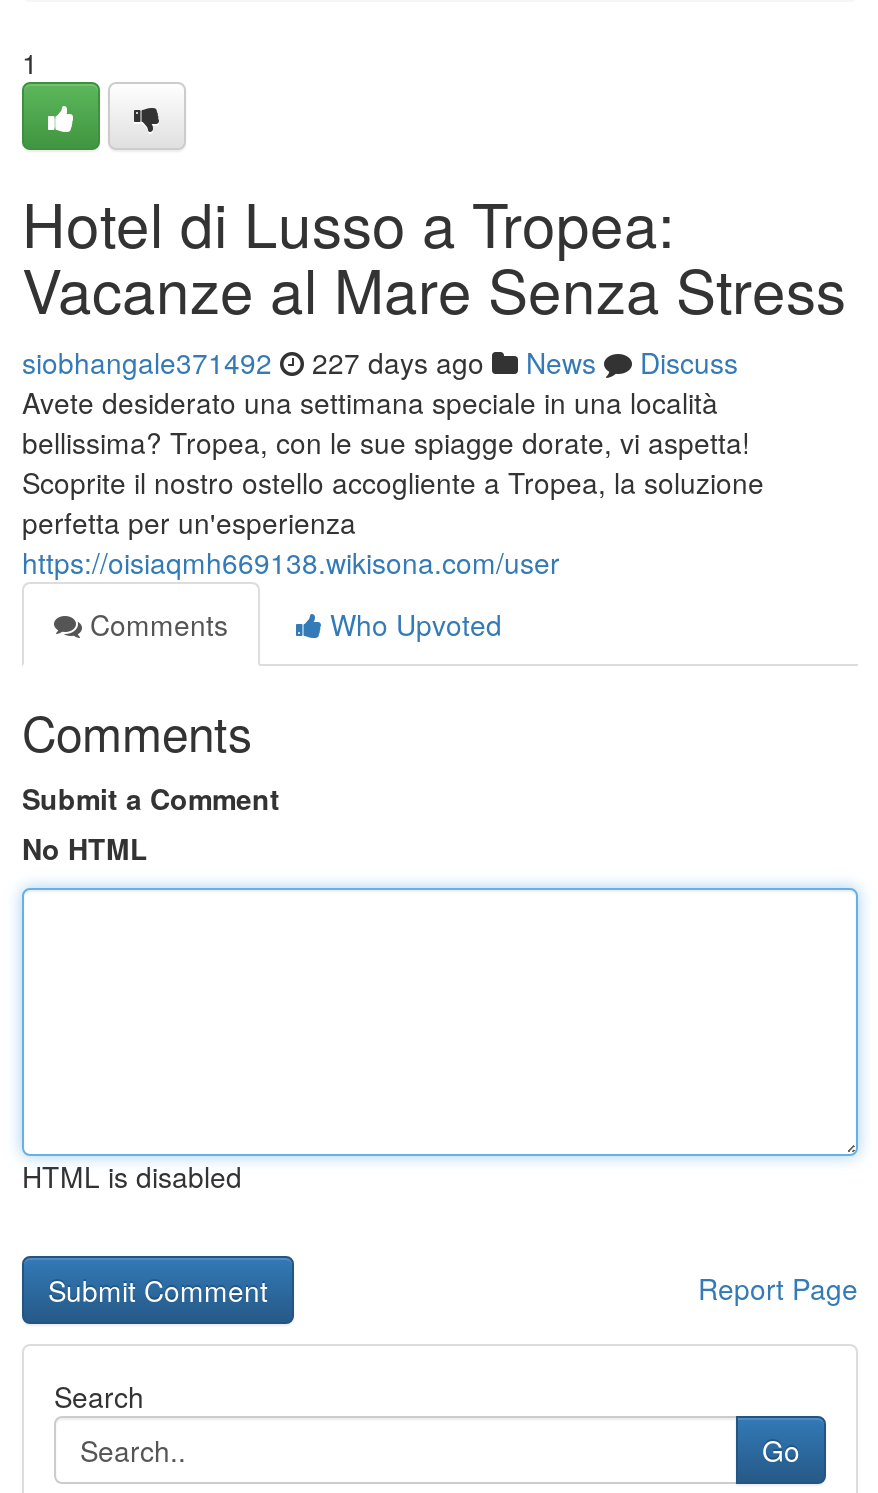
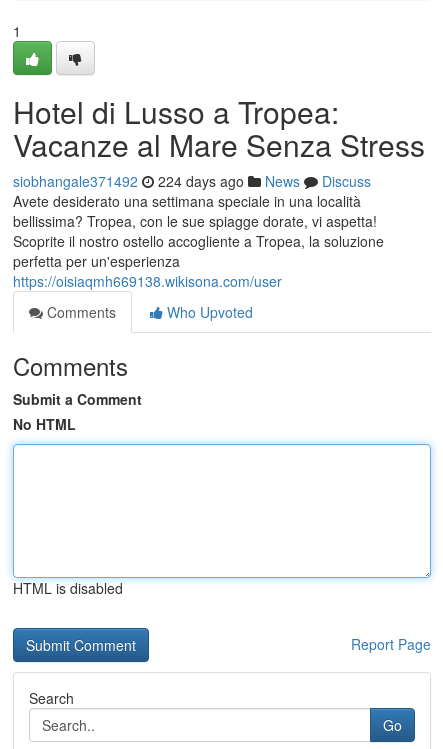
- siobhangale371492 227 days ago News Discuss
+ siobhangale371492 224 days ago News Discuss
